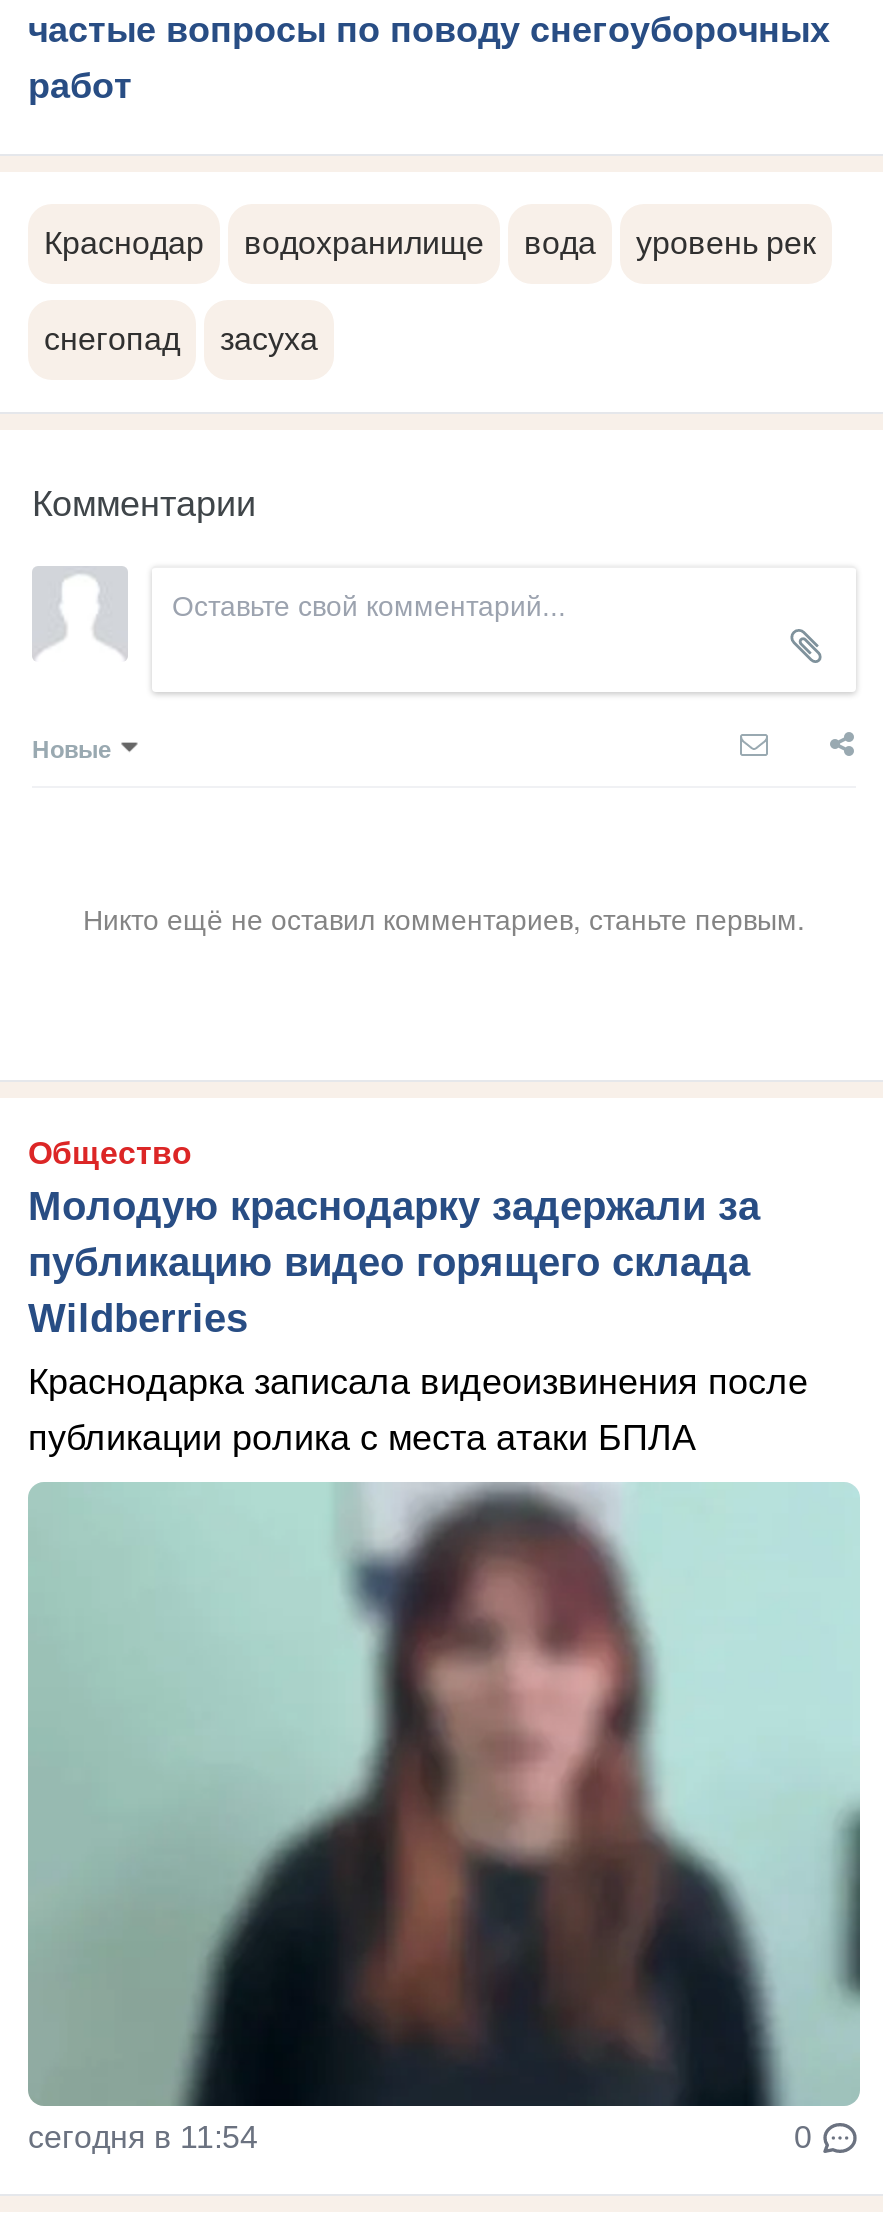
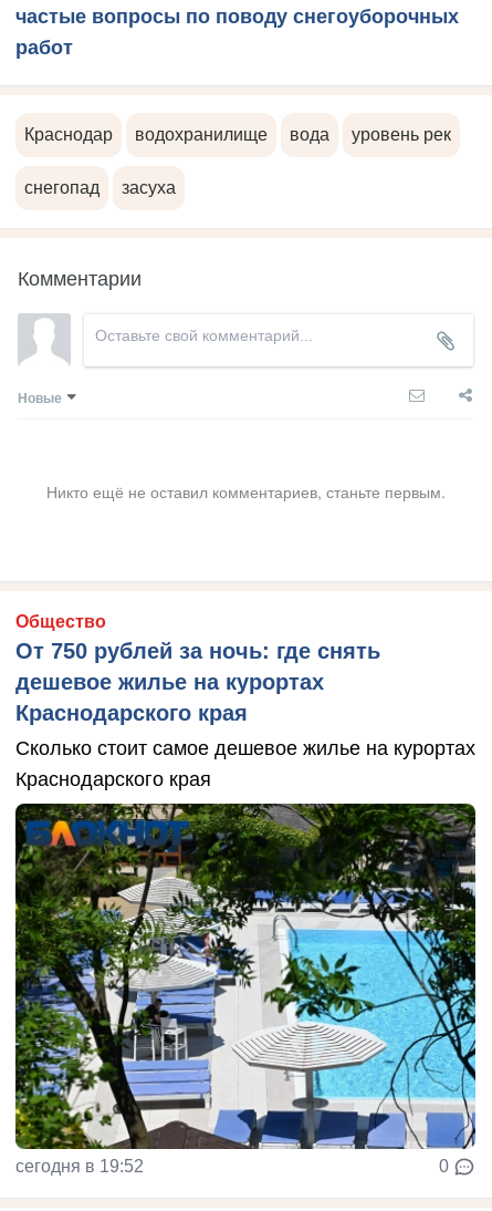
- Молодую краснодарку задержали за
- публикацию видео горящего склада
- Wildberries
+ От 750 рублей за ночь: где снять
+ дешевое жилье на курортах
+ Краснодарского края

- Краснодарка записала видеоизвинения после
- публикации ролика с места атаки БПЛА
+ Сколько стоит самое дешевое жилье на курортах
+ Краснодарского края

- [image]
- сегодня в 11:54
+ [image]
+ сегодня в 19:52
